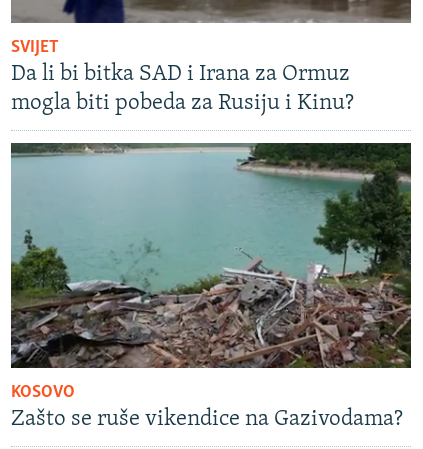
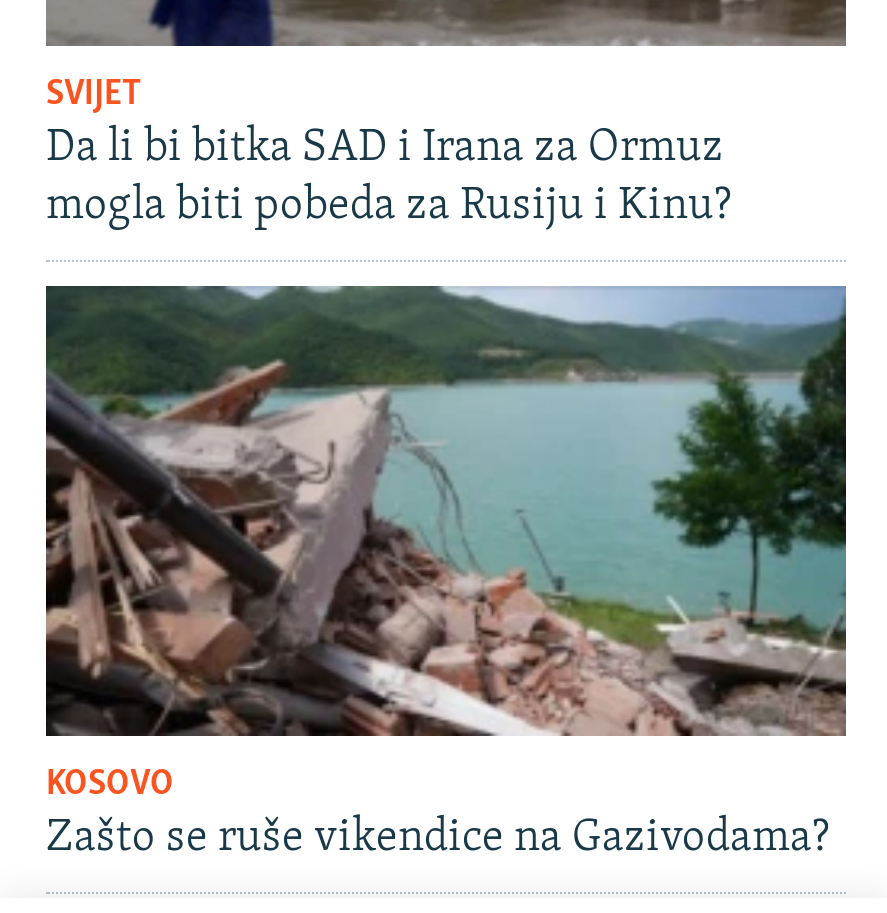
- [image]
+ [image]
